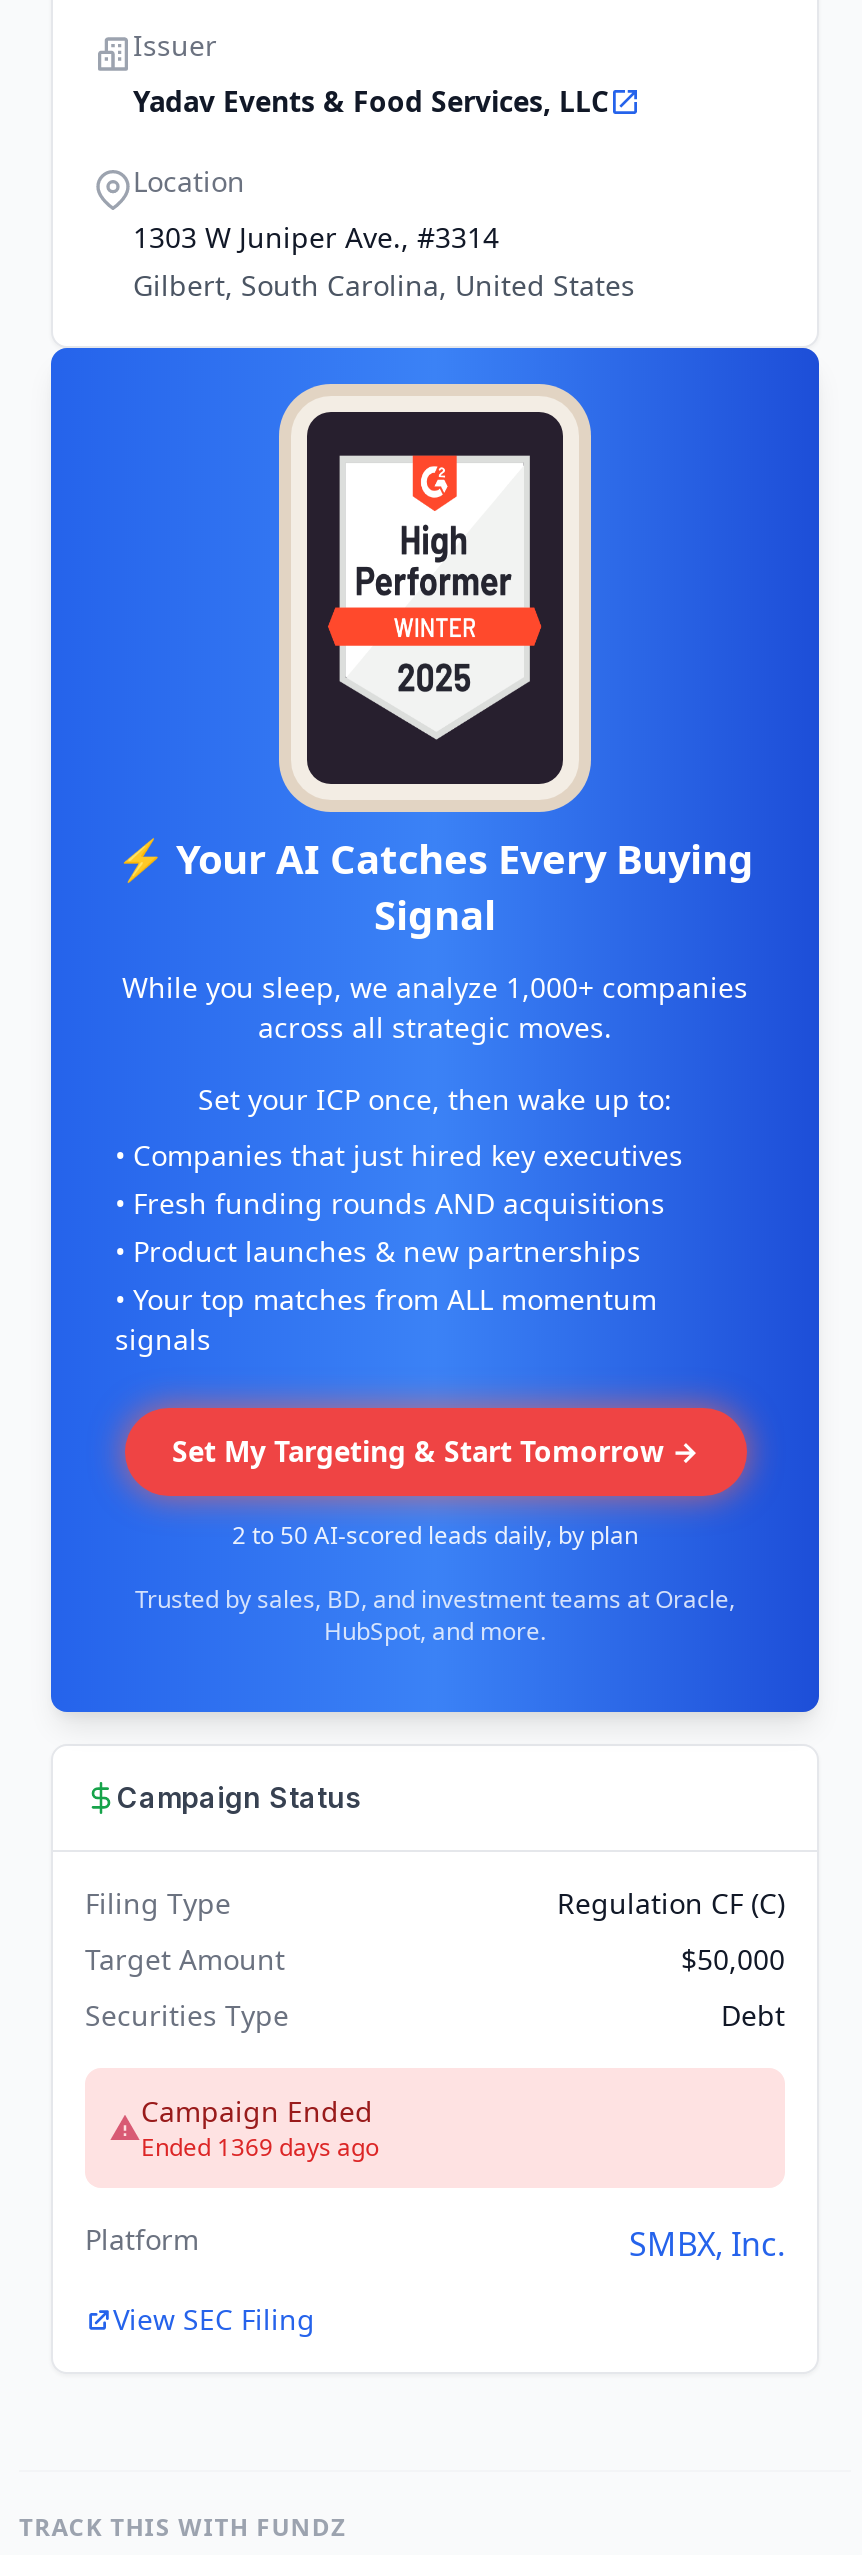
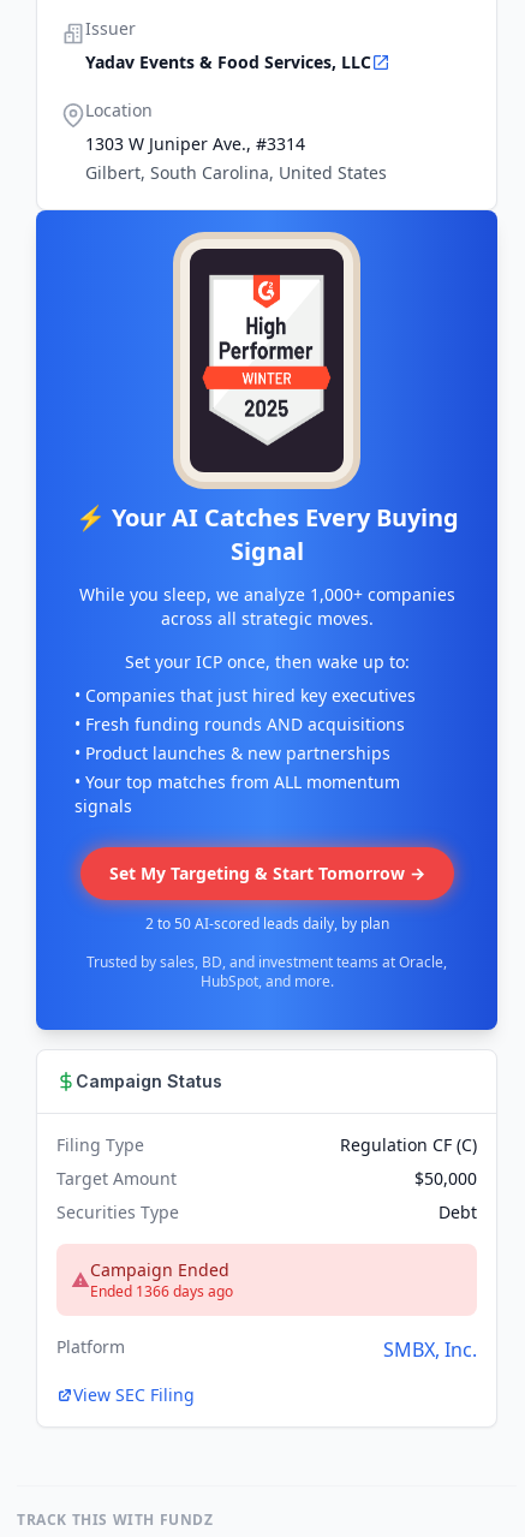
- Ended 1369 days ago
+ Ended 1366 days ago
